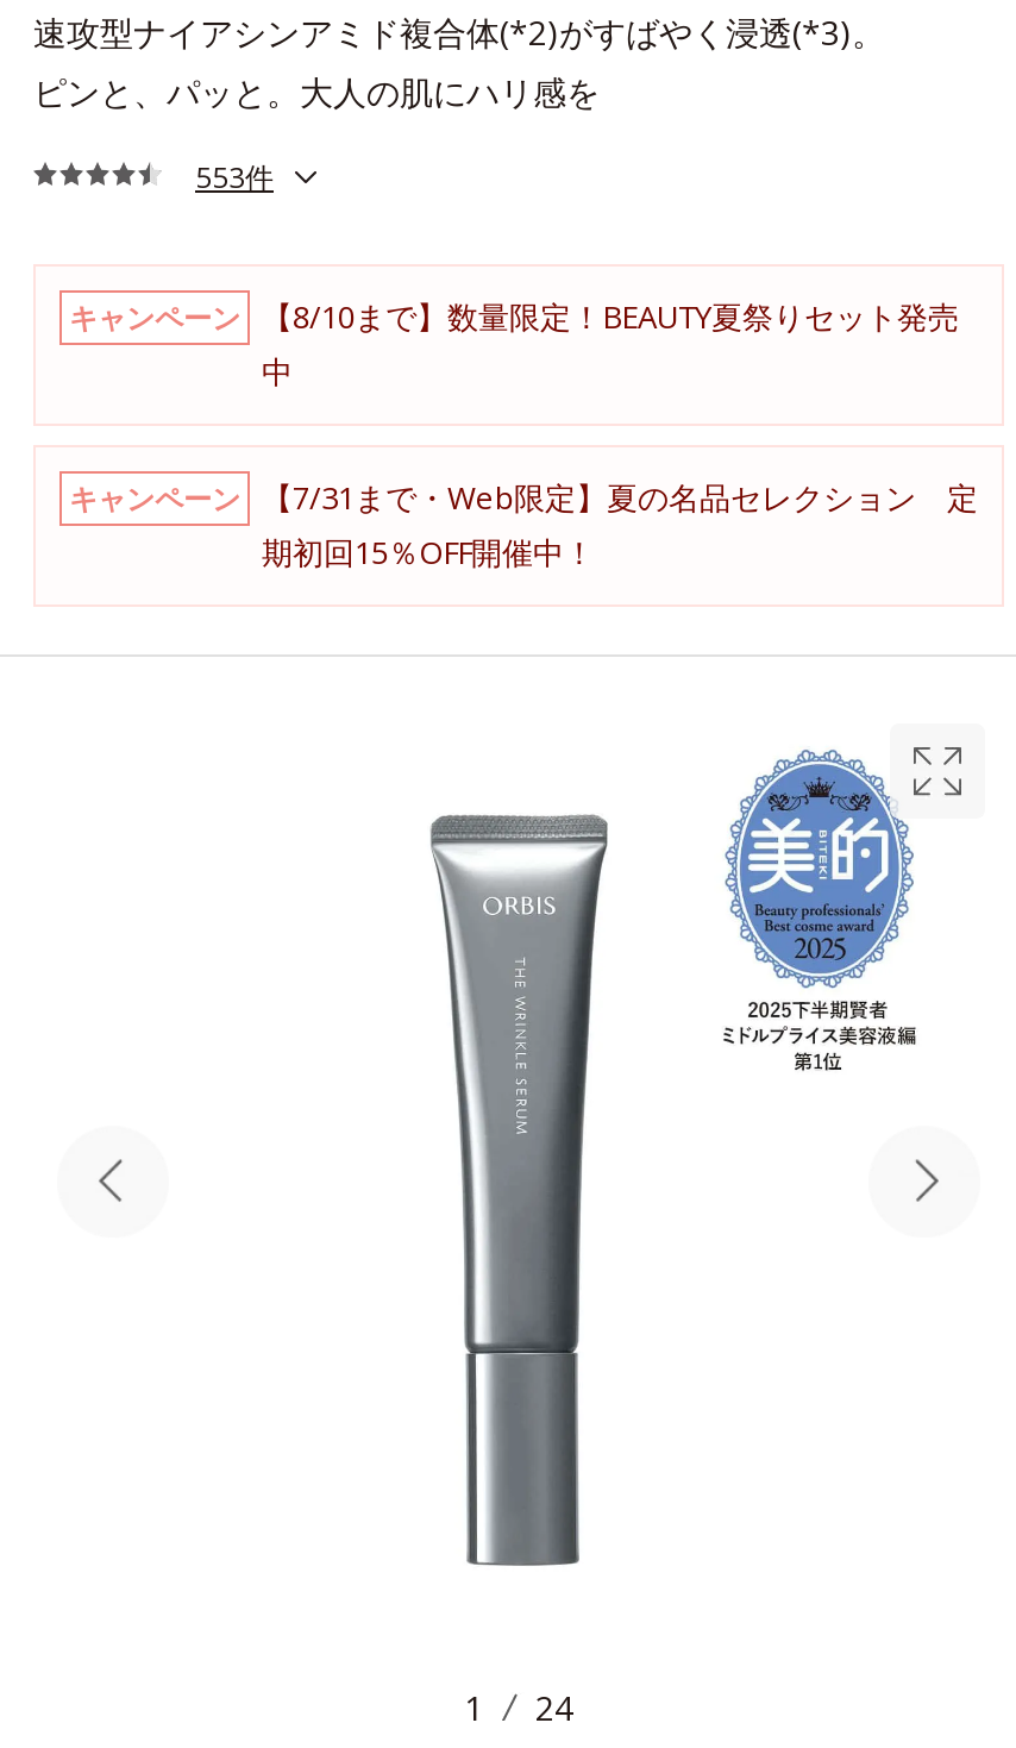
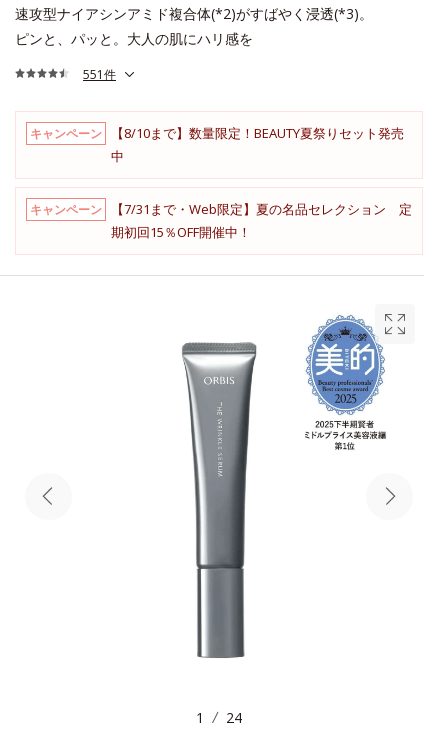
- 553件
+ 551件
